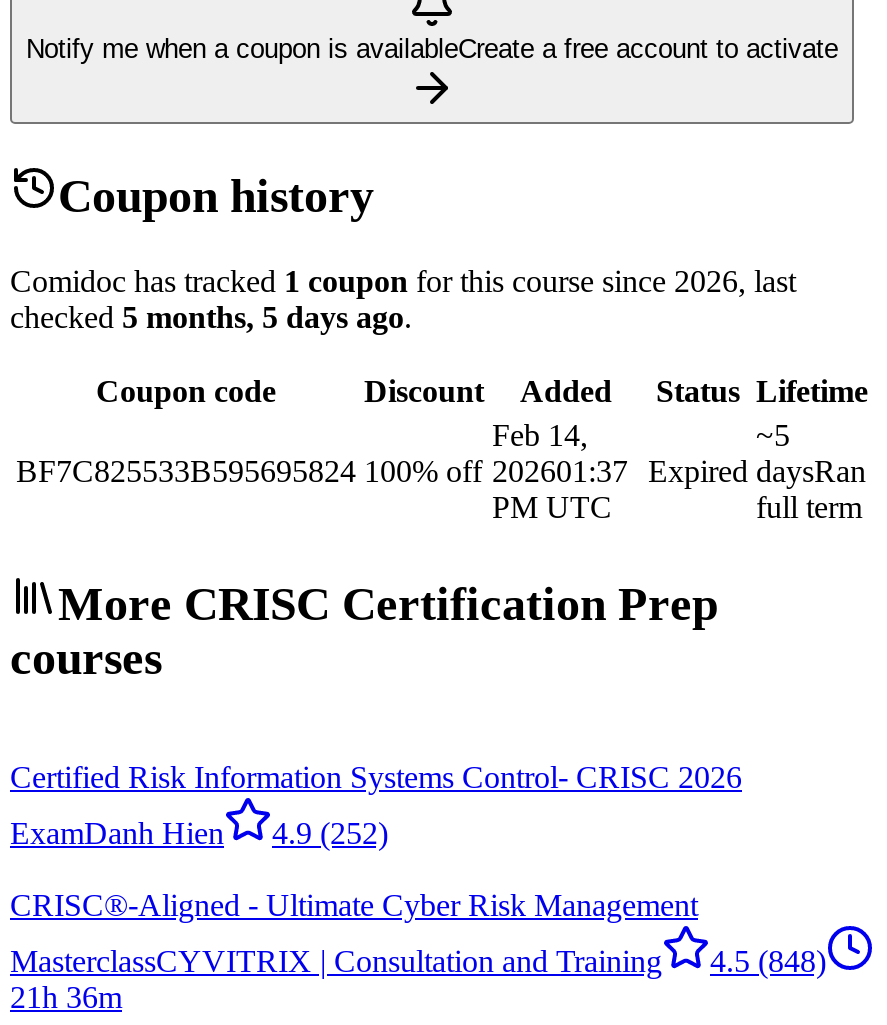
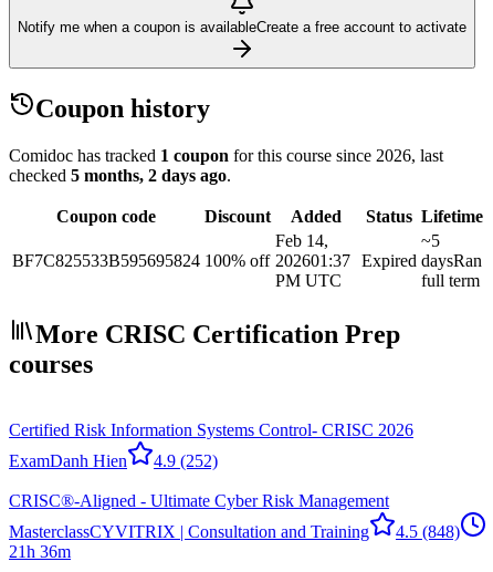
- checked 5 months, 5 days ago.
+ checked 5 months, 2 days ago.
